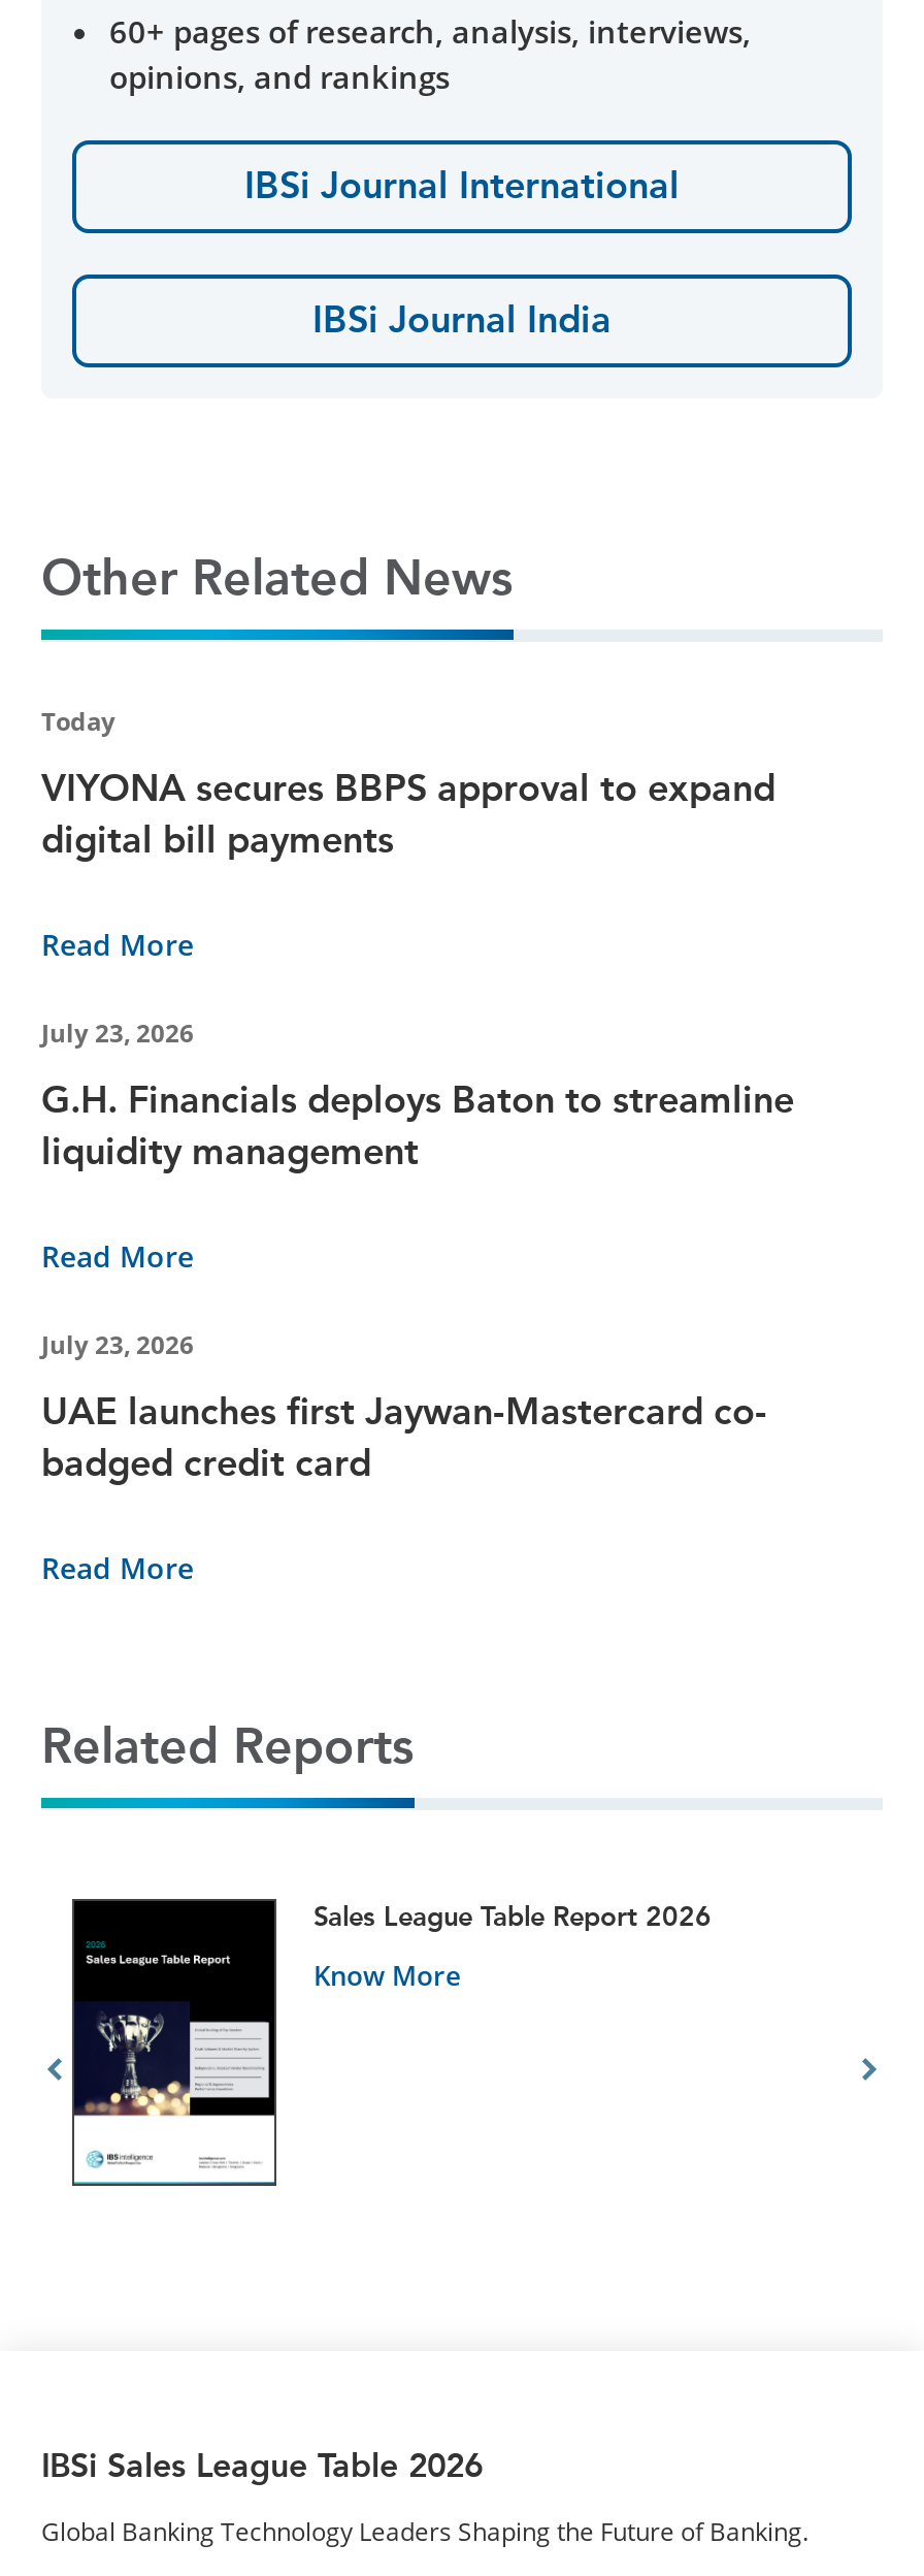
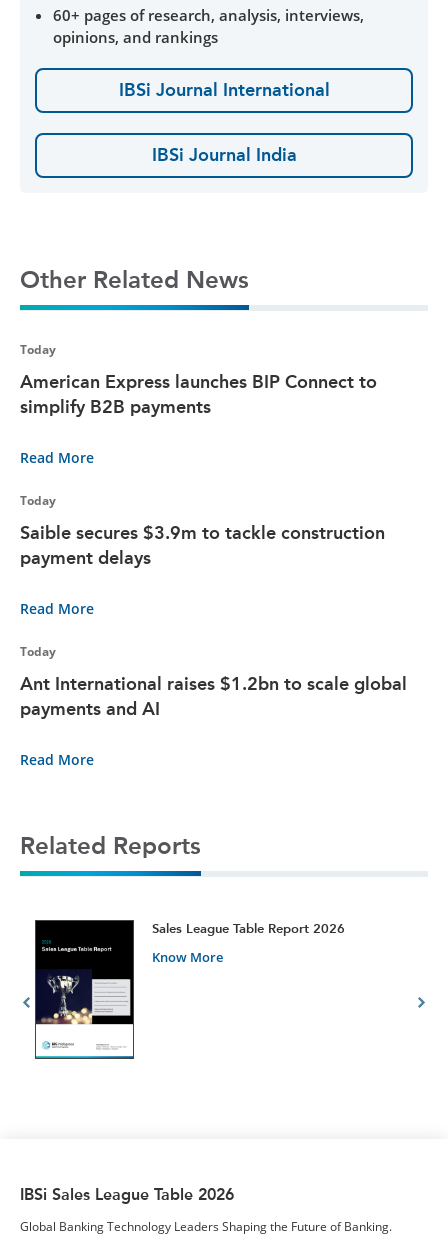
- VIYONA secures BBPS approval to expand
- digital bill payments
+ American Express launches BIP Connect to
+ simplify B2B payments

- July 23, 2026
+ Today

- G.H. Financials deploys Baton to streamline
- liquidity management
+ Saible secures $3.9m to tackle construction
+ payment delays

- July 23, 2026
+ Today

- UAE launches first Jaywan-Mastercard co-
- badged credit card
+ Ant International raises $1.2bn to scale global
+ payments and AI
